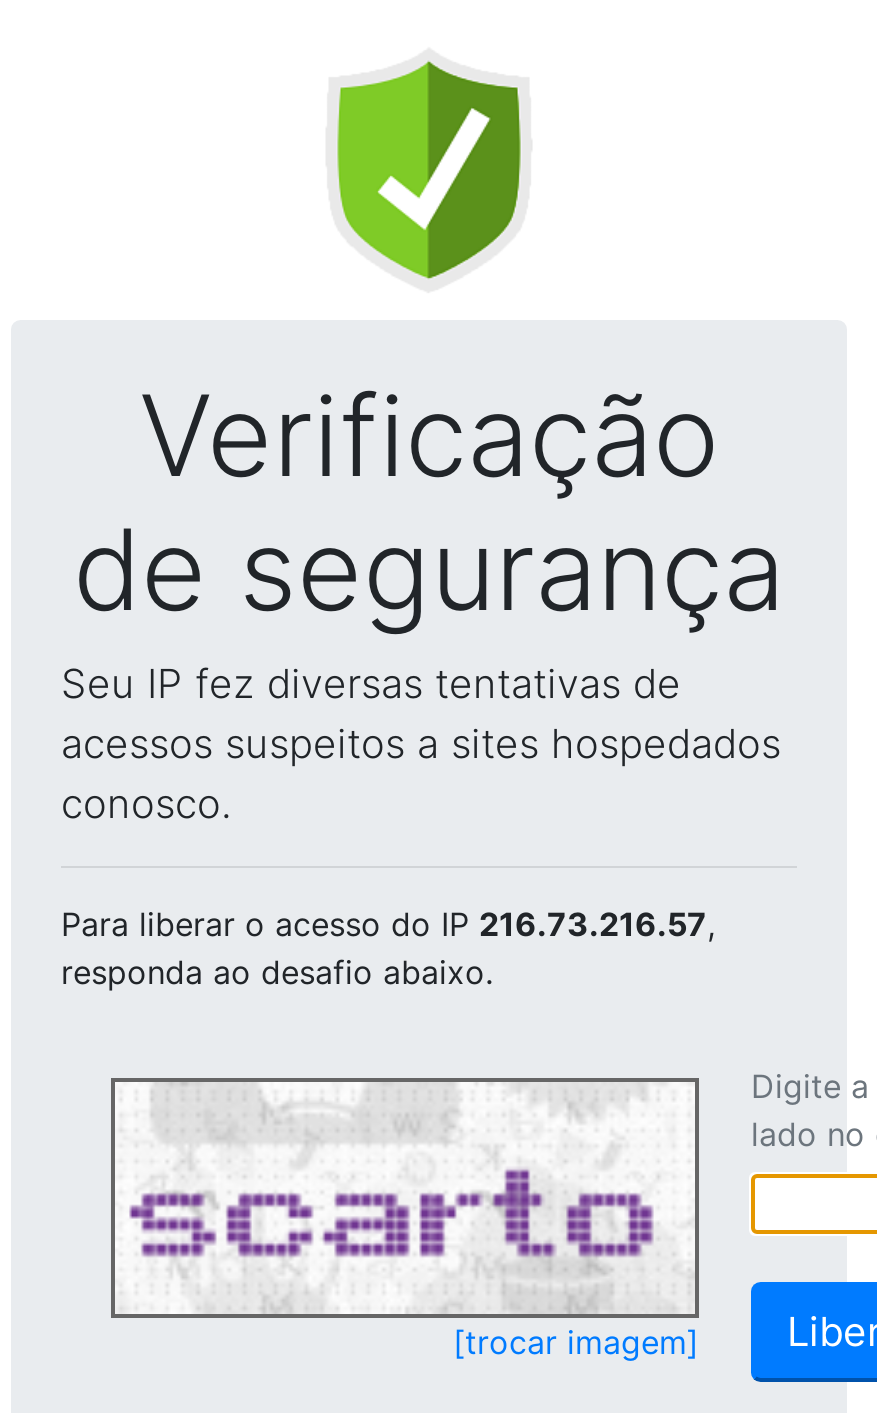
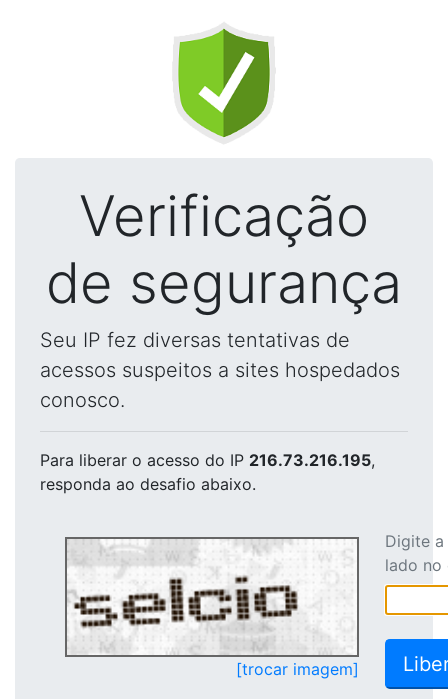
- Para liberar o acesso do IP 216.73.216.57,
+ Para liberar o acesso do IP 216.73.216.195,

- [image]
+ [image]
